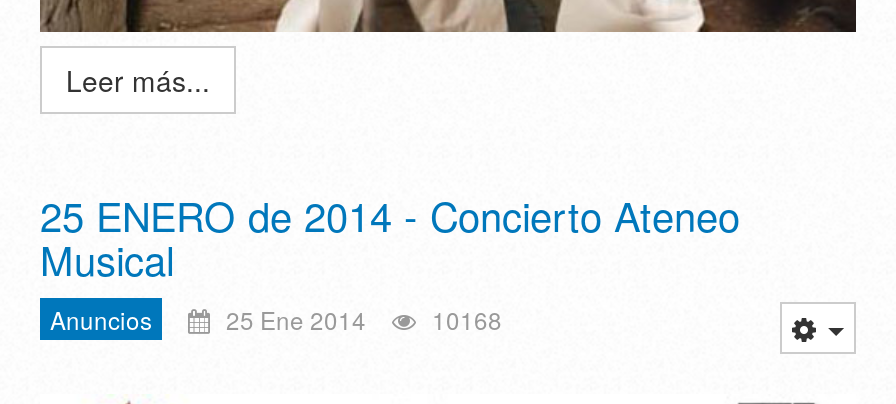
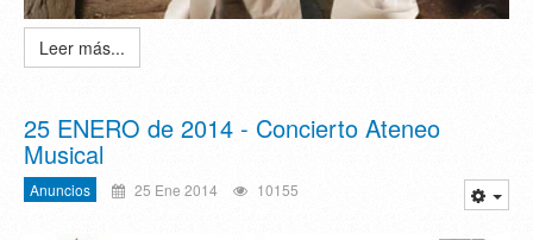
- Anuncios 25 Ene 2014 10168
+ Anuncios 25 Ene 2014 10155
